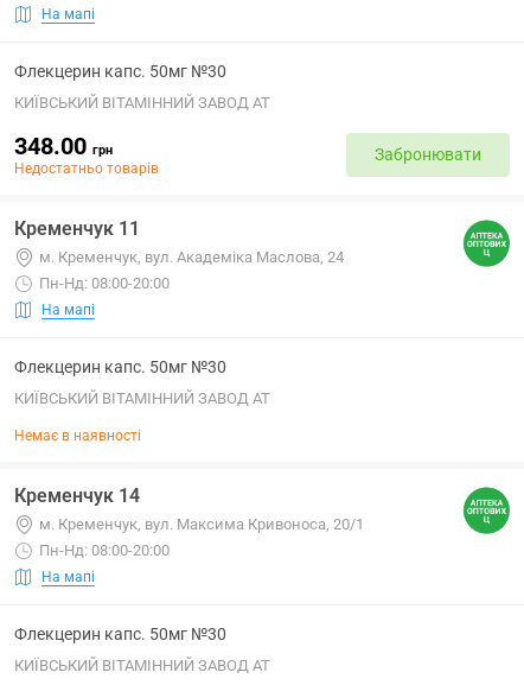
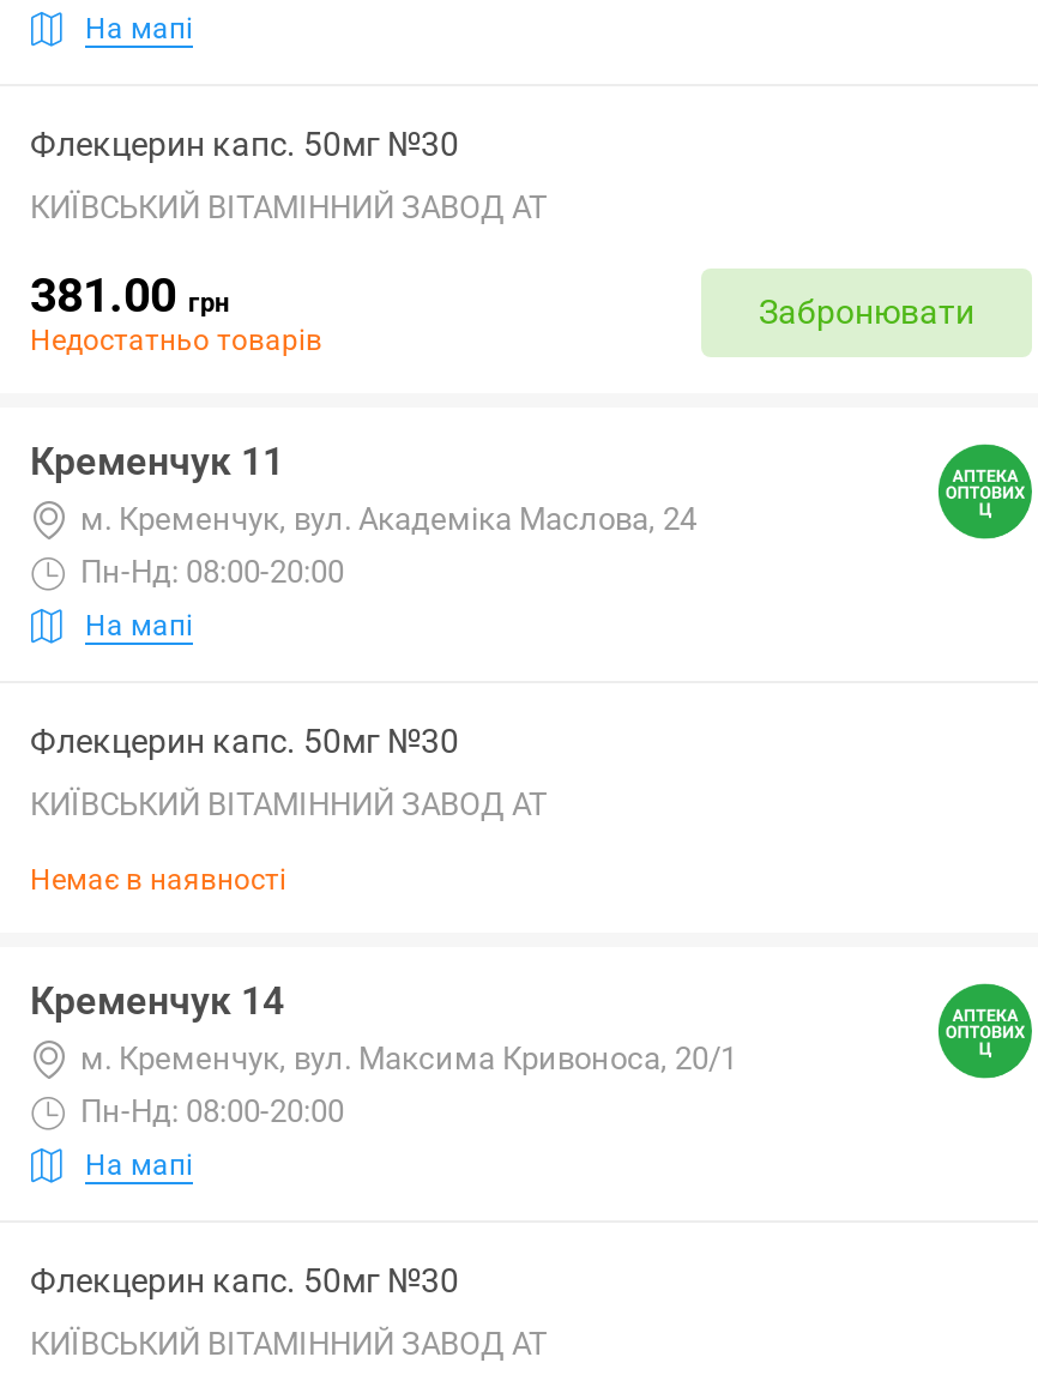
- 348.00 грн
+ 381.00 грн
